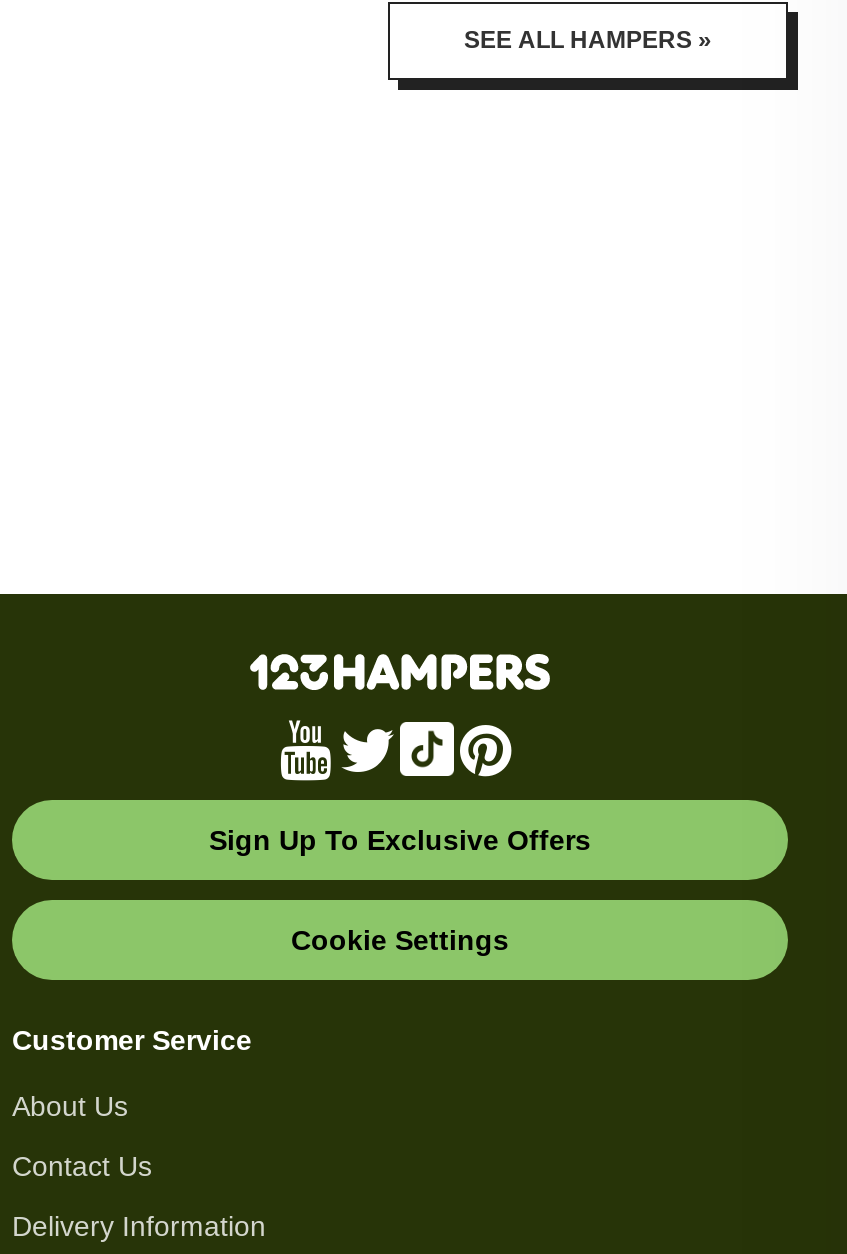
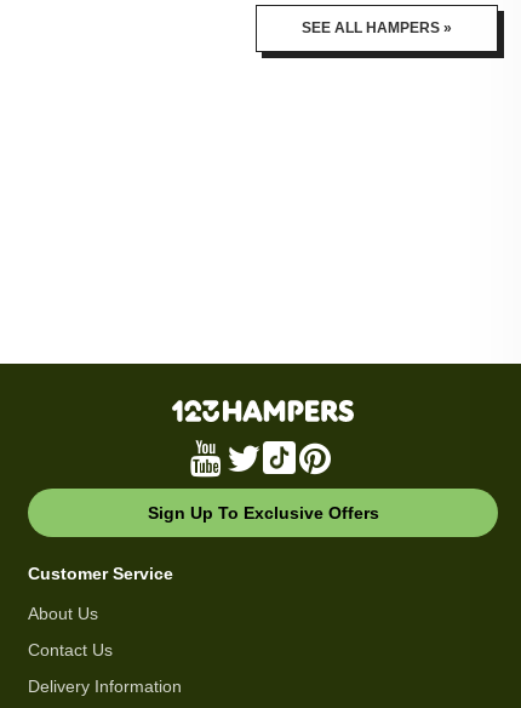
- Cookie Settings
